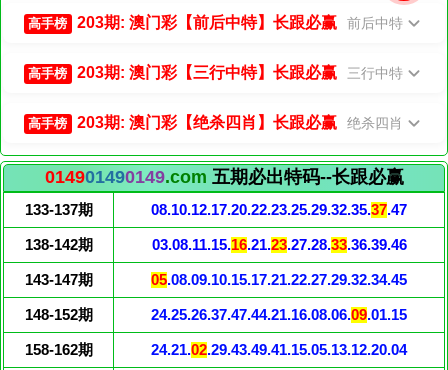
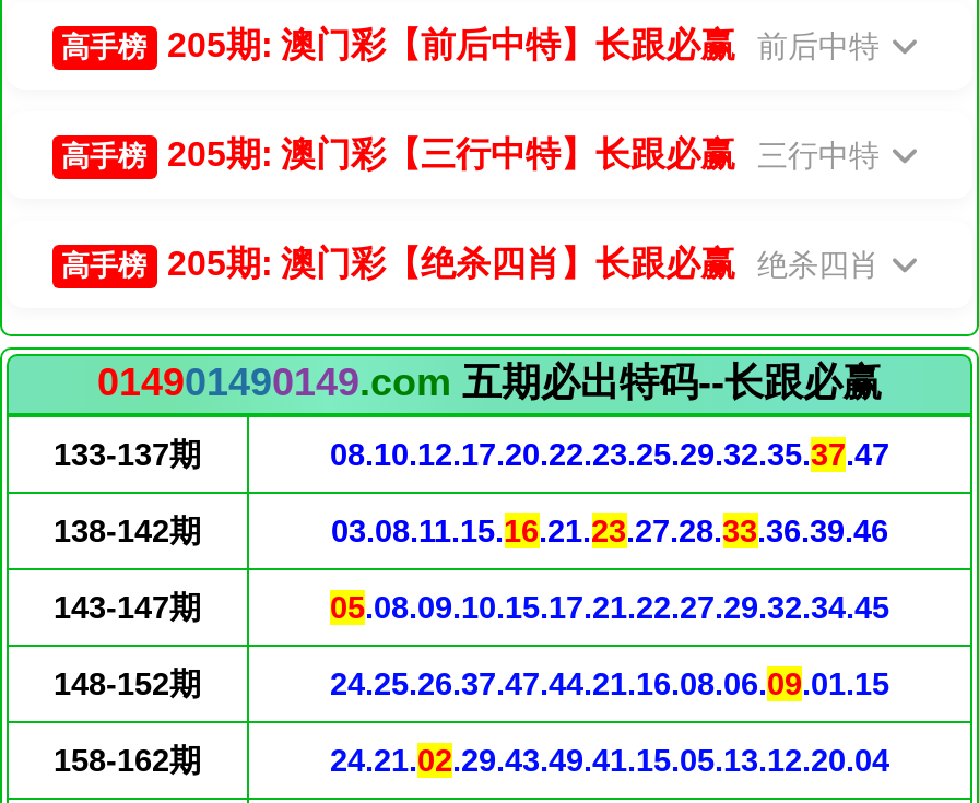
- 203期: 澳门彩【前后中特】长跟必赢
+ 205期: 澳门彩【前后中特】长跟必赢

- 203期: 澳门彩【三行中特】长跟必赢
+ 205期: 澳门彩【三行中特】长跟必赢

- 203期: 澳门彩【绝杀四肖】长跟必赢
+ 205期: 澳门彩【绝杀四肖】长跟必赢
